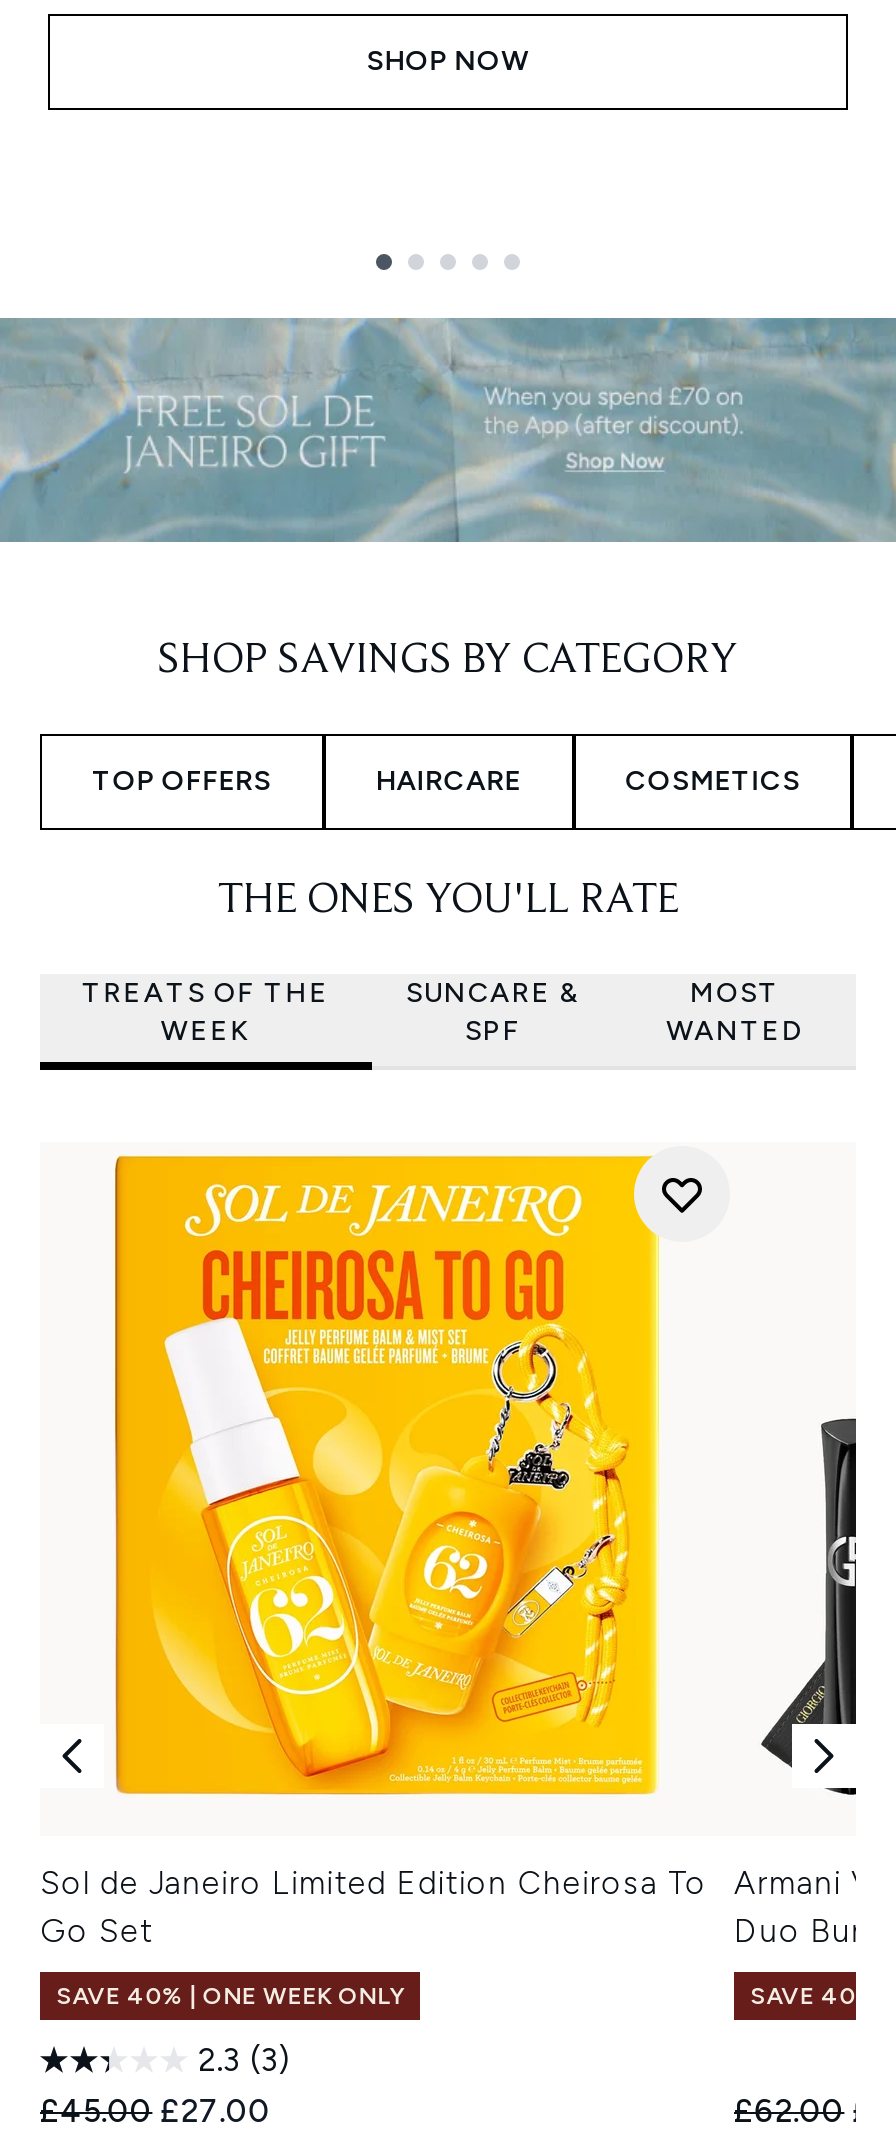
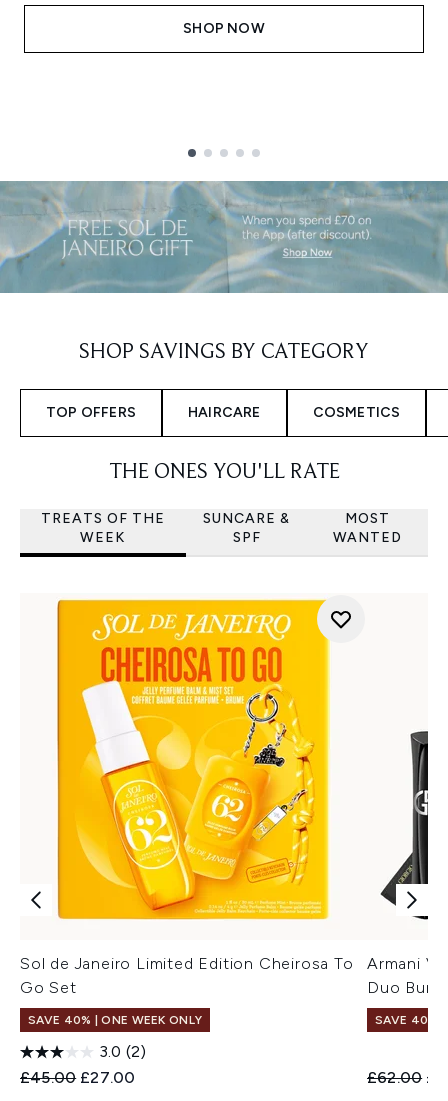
- 2.3 (3)
+ 3.0 (2)
